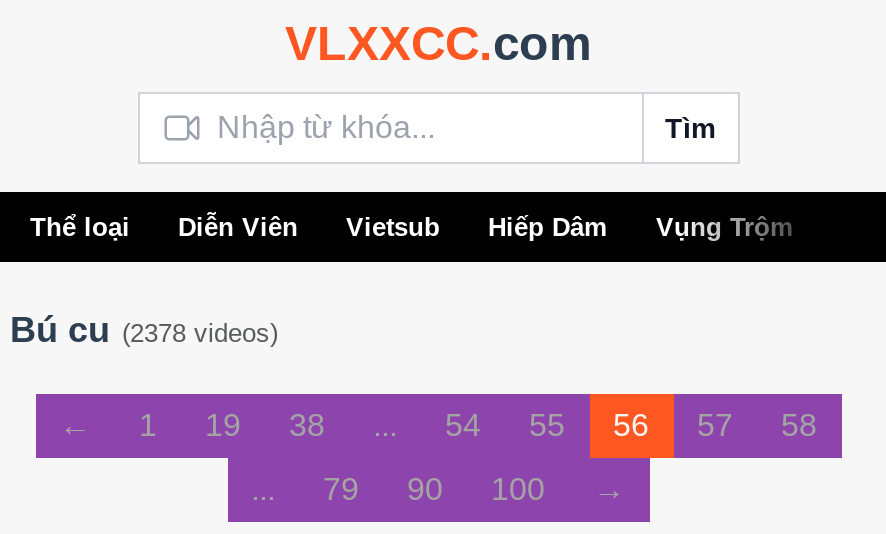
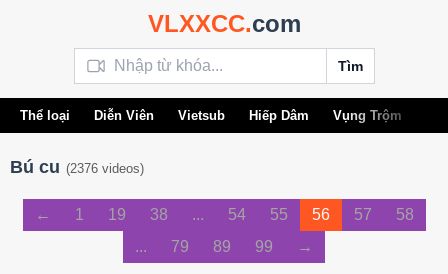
- Bú cu (2378 videos)
+ Bú cu (2376 videos)

- 90
+ 89

- 100
+ 99
